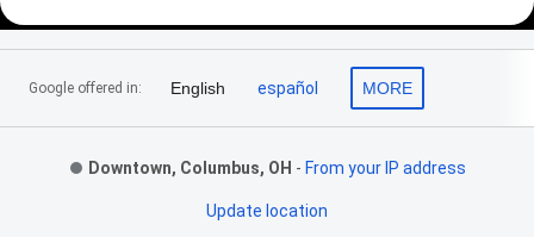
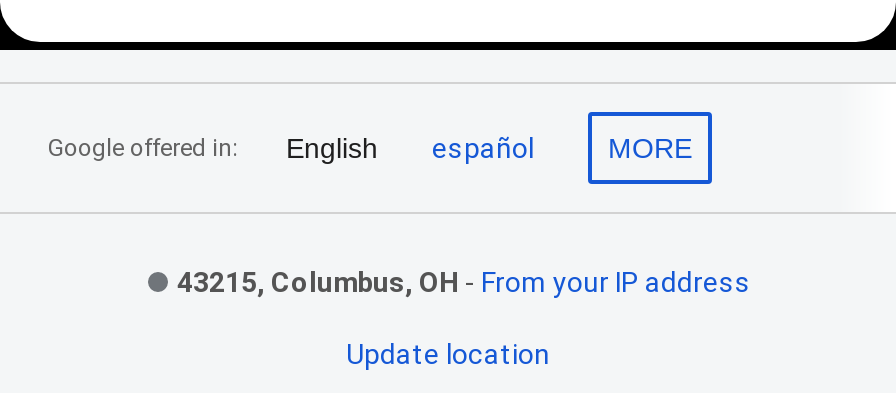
- Downtown, Columbus, OH - From your IP address
+ 43215, Columbus, OH - From your IP address
